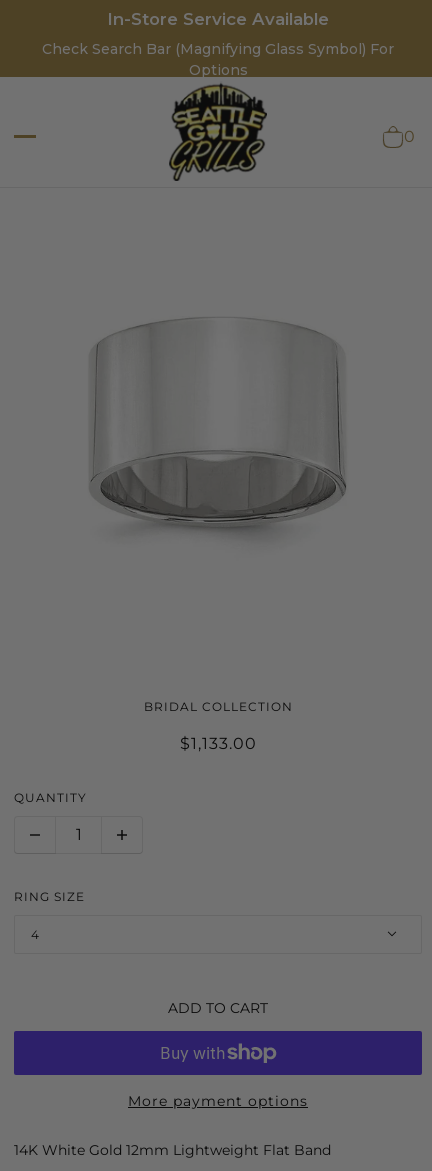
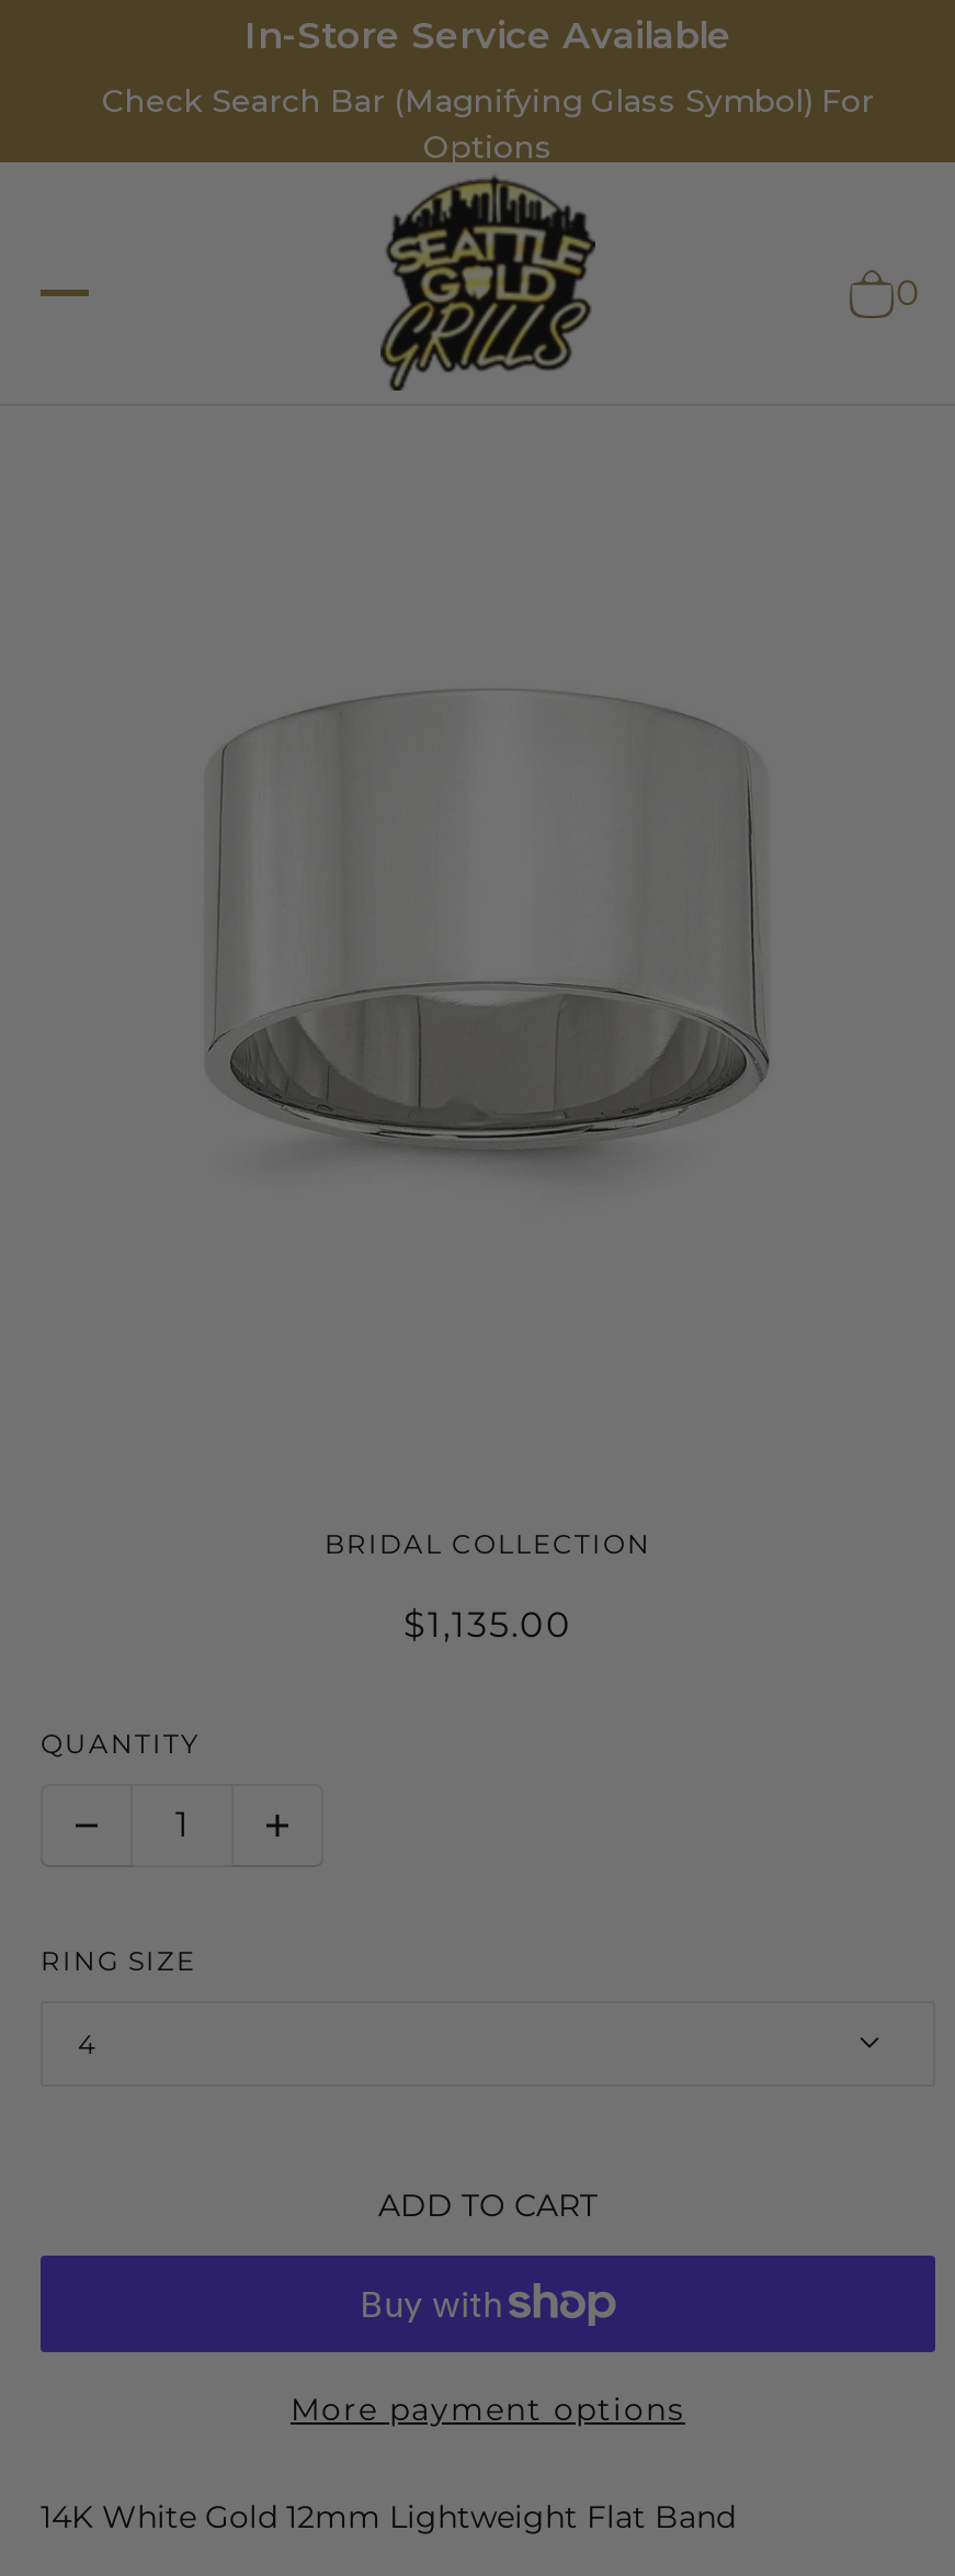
- $1,133.00
+ $1,135.00
